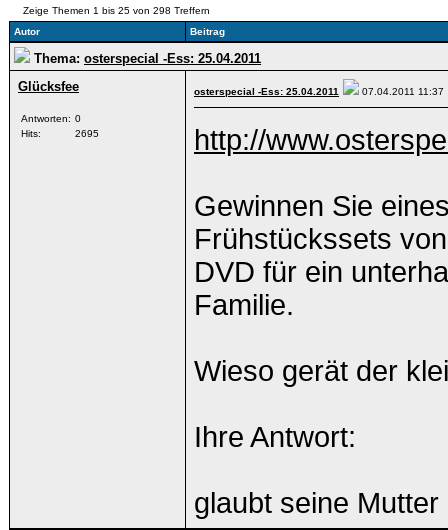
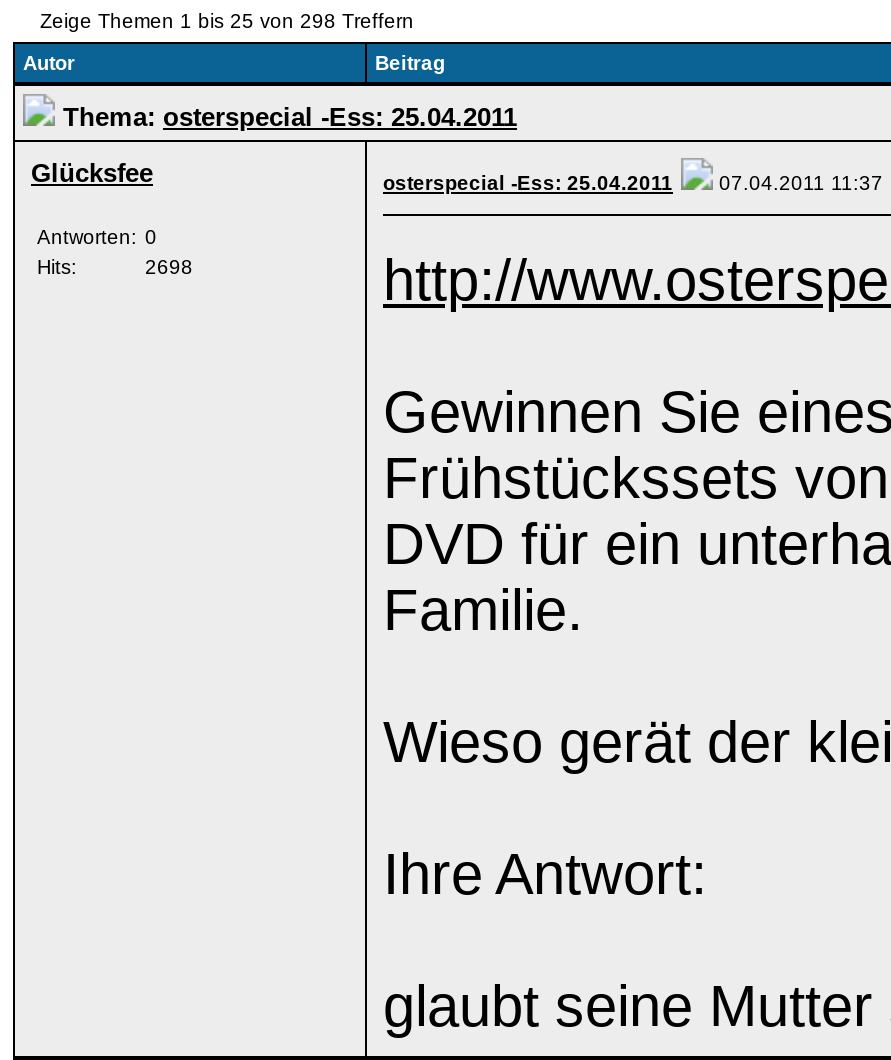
- 2695
+ 2698
